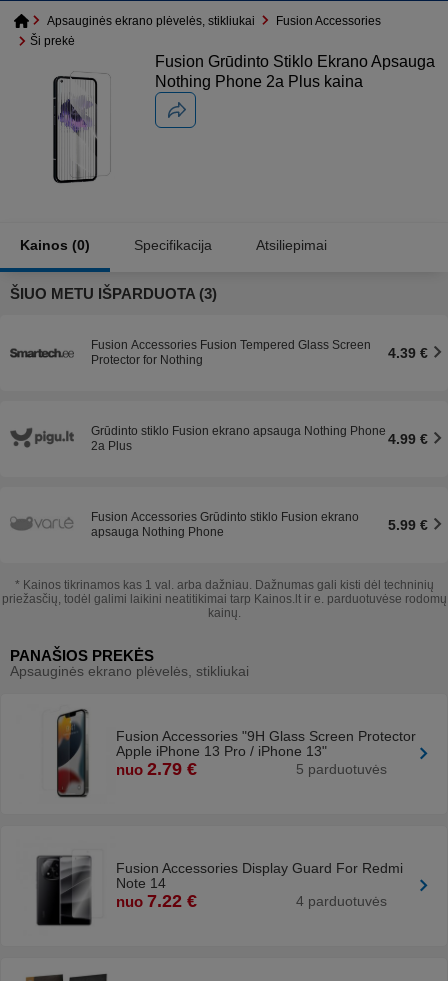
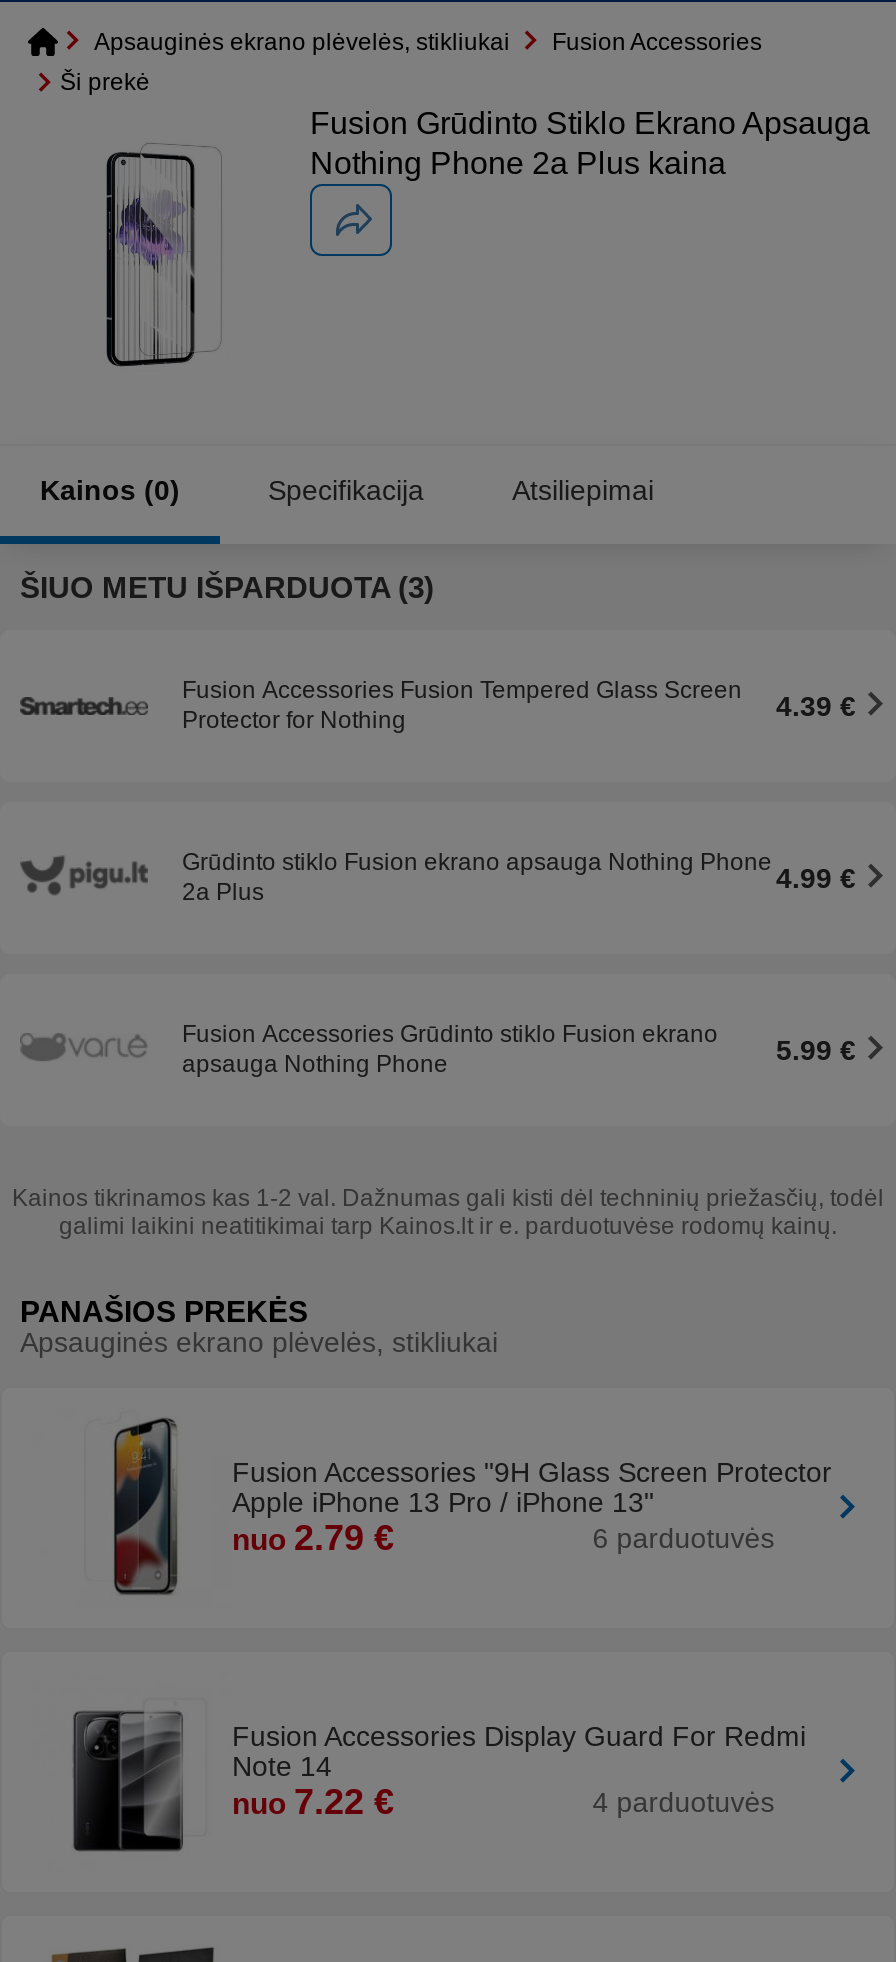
- * Kainos tikrinamos kas 1 val. arba dažniau. Dažnumas gali kisti dėl techninių
- priežasčių, todėl galimi laikini neatitikimai tarp Kainos.lt ir e. parduotuvėse rodomų
- kainų.
+ Kainos tikrinamos kas 1-2 val. Dažnumas gali kisti dėl techninių priežasčių, todėl
+ galimi laikini neatitikimai tarp Kainos.lt ir e. parduotuvėse rodomų kainų.

- 5 parduotuvės
+ 6 parduotuvės
